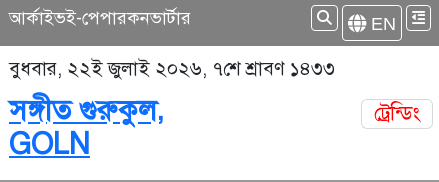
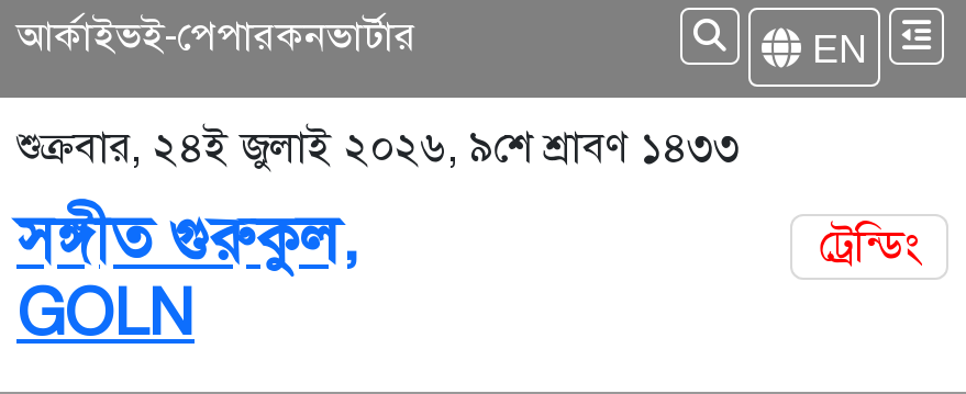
- বুধবার, ২২ই জুলাই ২০২৬, ৭শে শ্রাবণ ১৪৩৩
+ শুক্রবার, ২৪ই জুলাই ২০২৬, ৯শে শ্রাবণ ১৪৩৩
